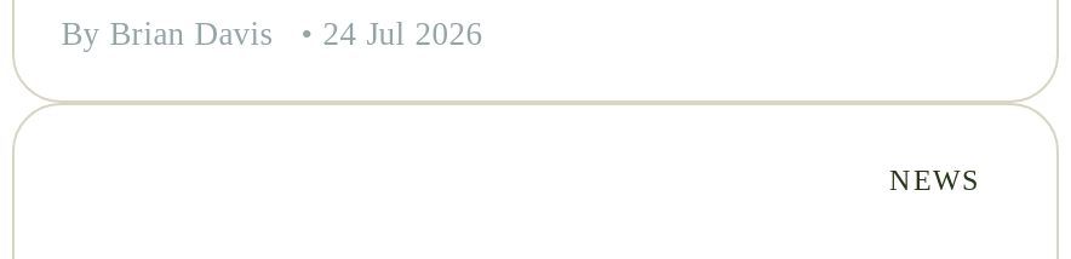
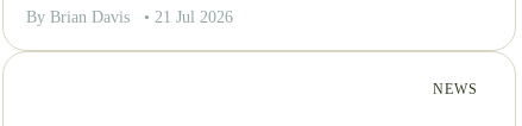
- By Brian Davis • 24 Jul 2026
+ By Brian Davis • 21 Jul 2026
